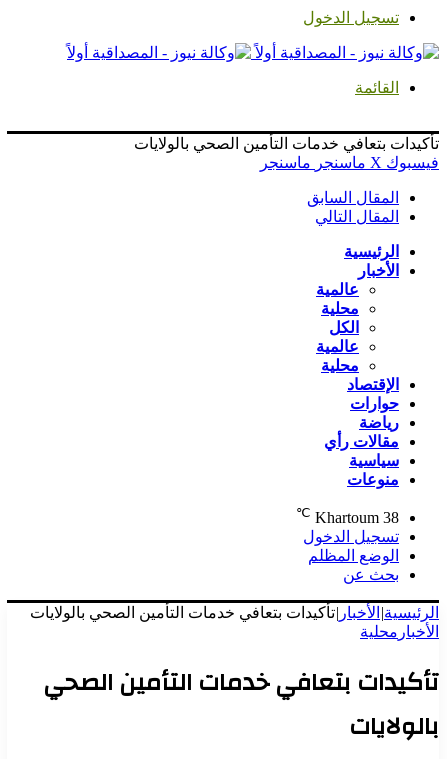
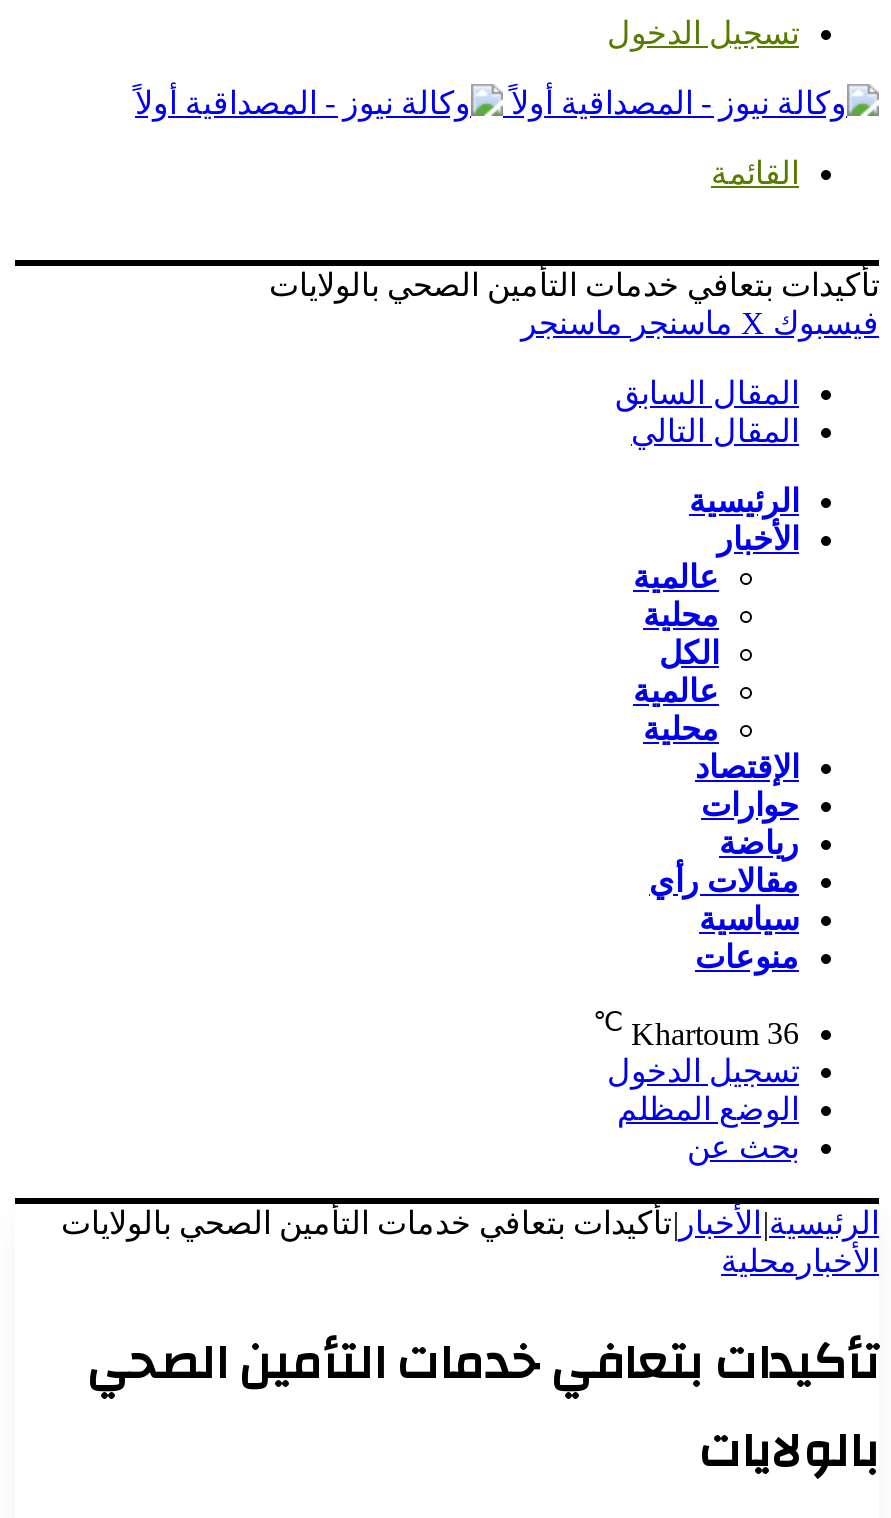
- ℃ Khartoum 38
+ ℃ Khartoum 36
